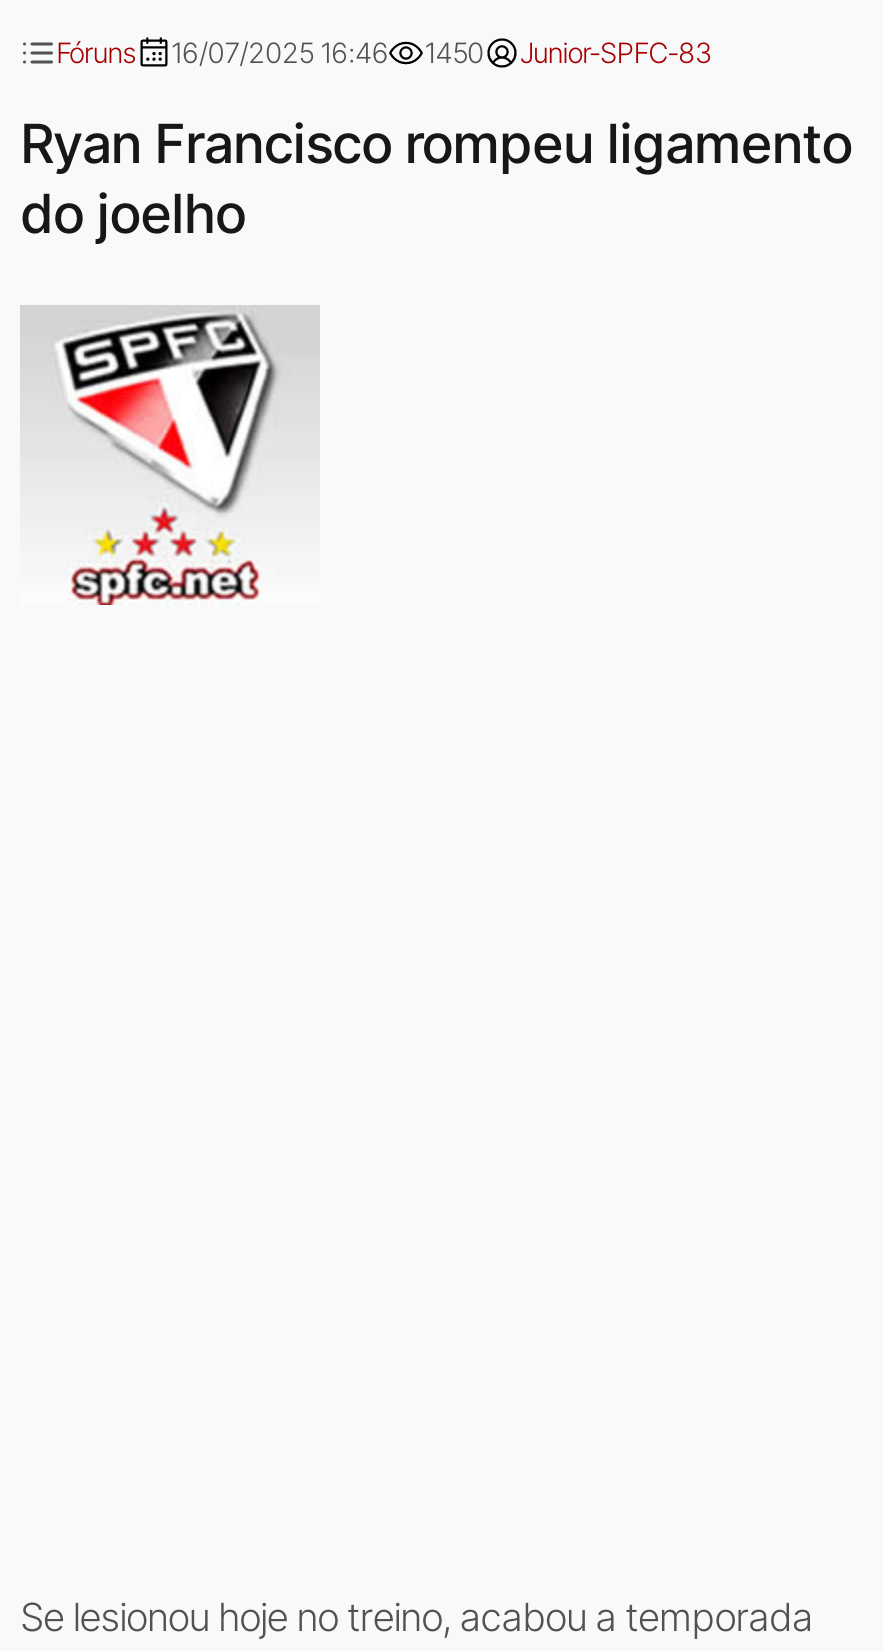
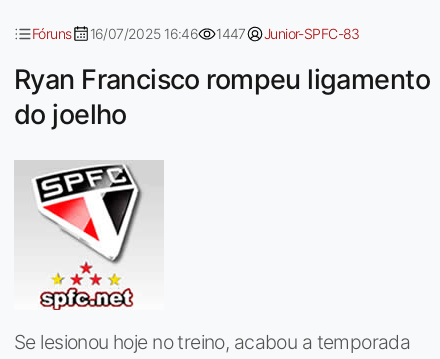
- Fóruns 16/07/2025 16:46 1450 Junior-SPFC-83
+ Fóruns 16/07/2025 16:46 1447 Junior-SPFC-83
